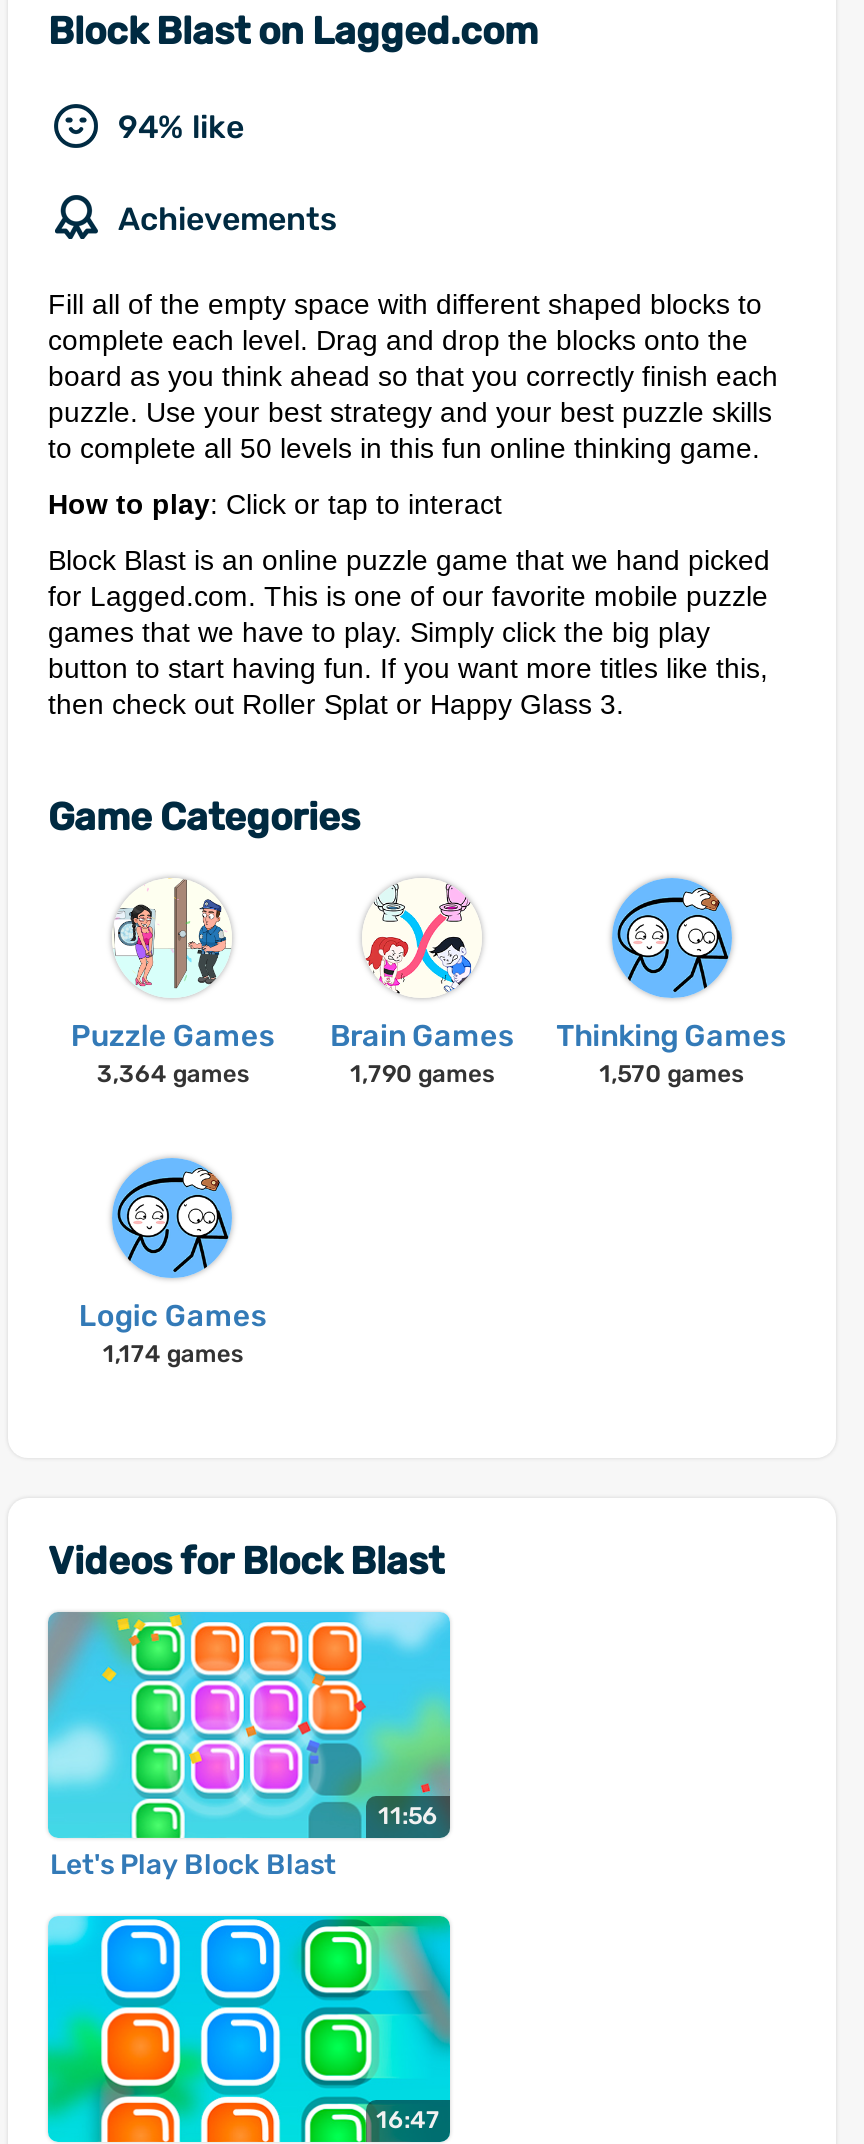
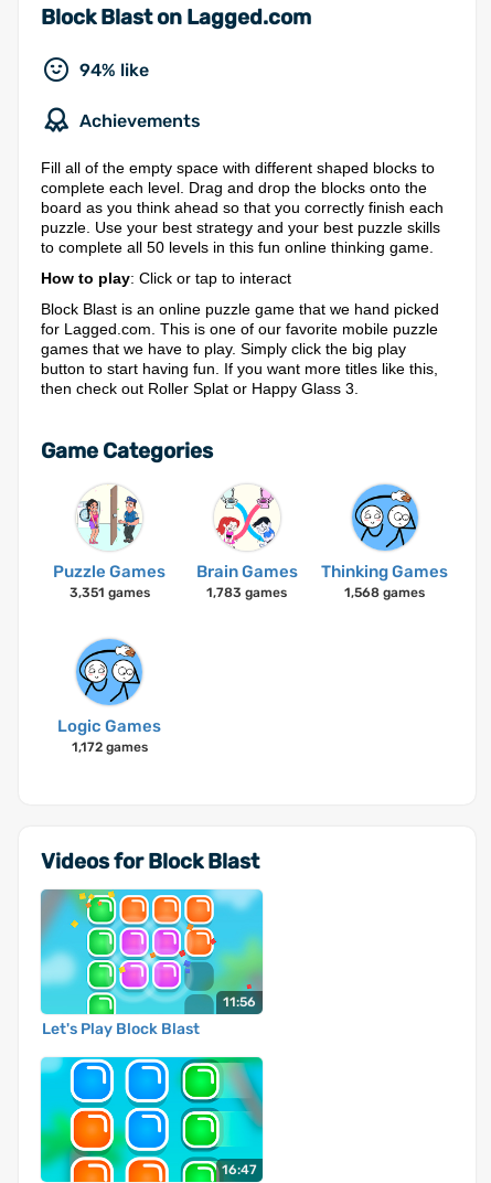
- 3,364 games
+ 3,351 games

- 1,790 games
+ 1,783 games

- 1,570 games
+ 1,568 games

- 1,174 games
+ 1,172 games
